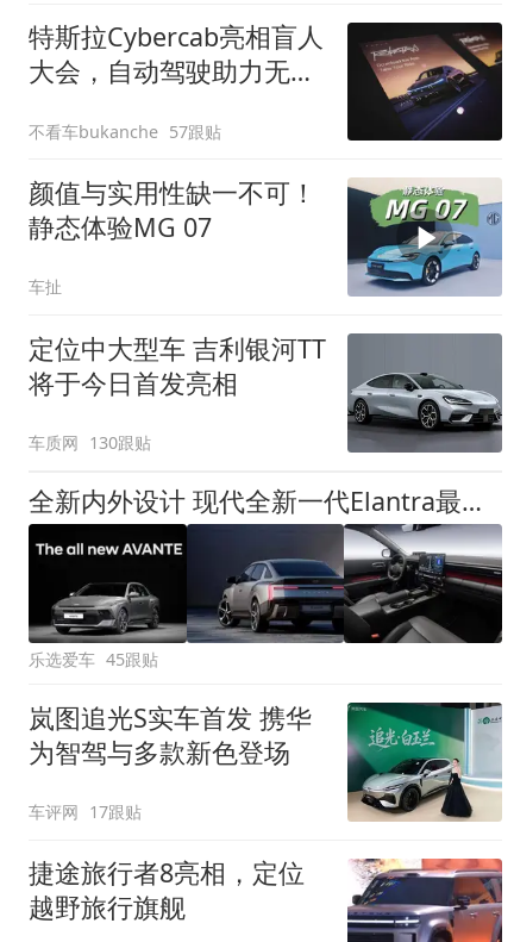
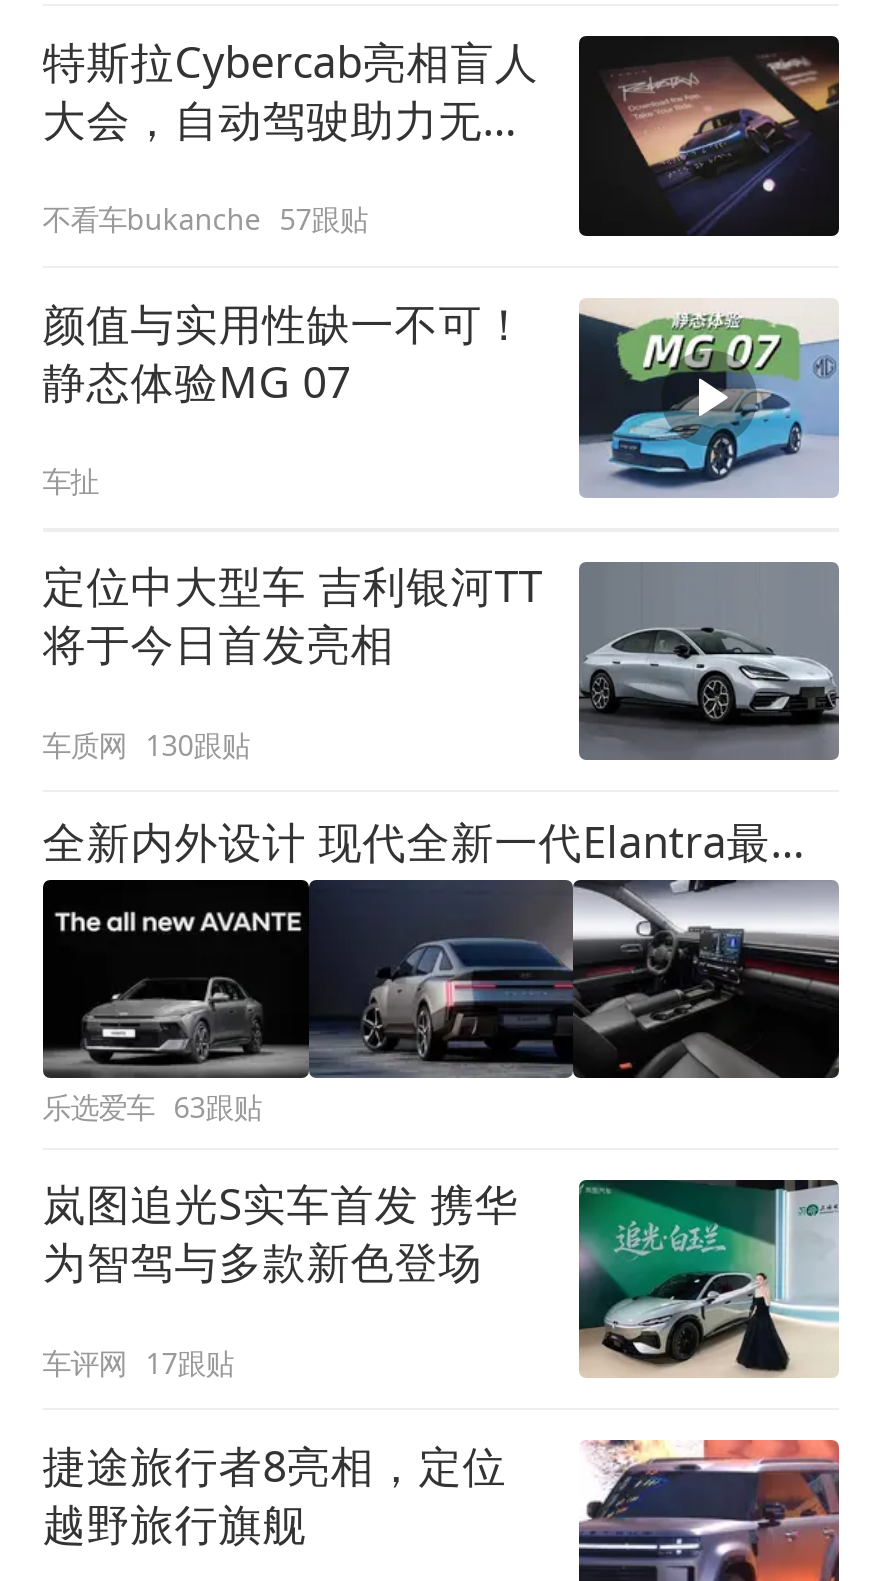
- 乐选爱车 45跟贴
+ 乐选爱车 63跟贴
